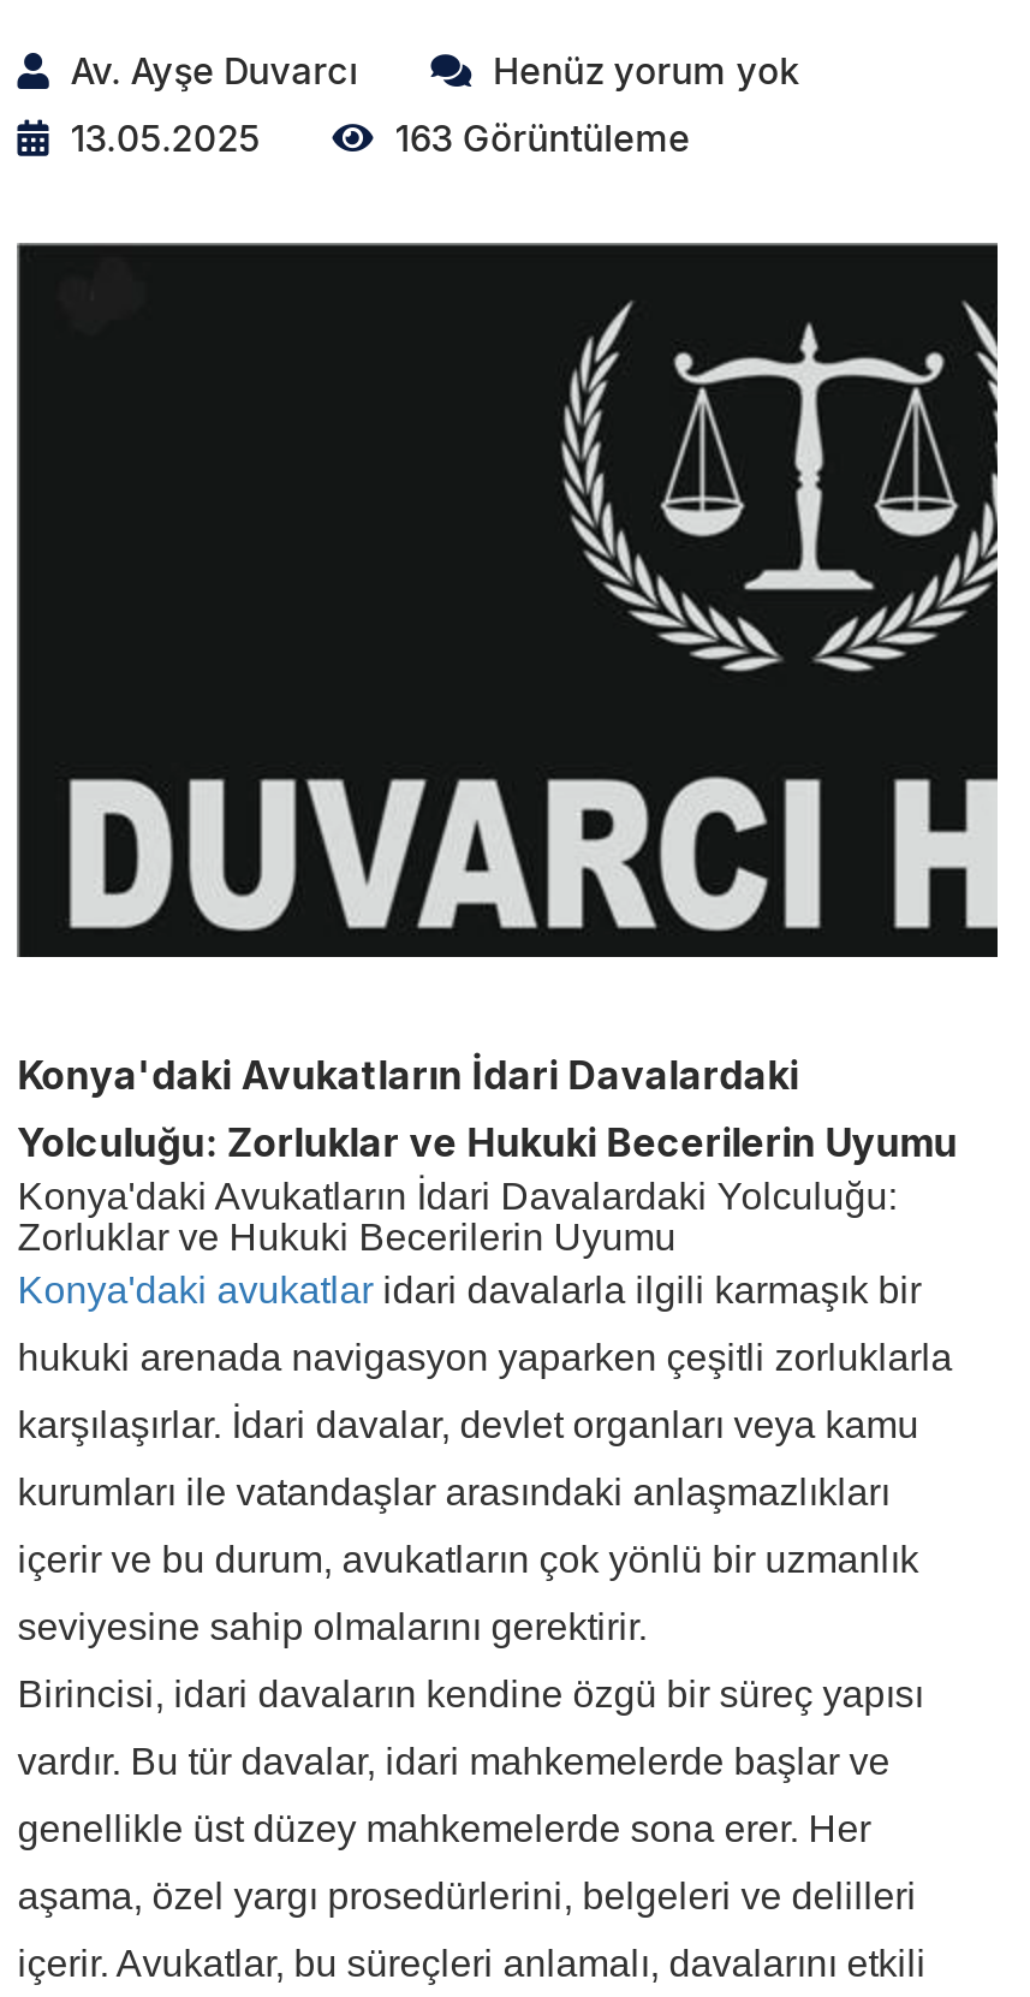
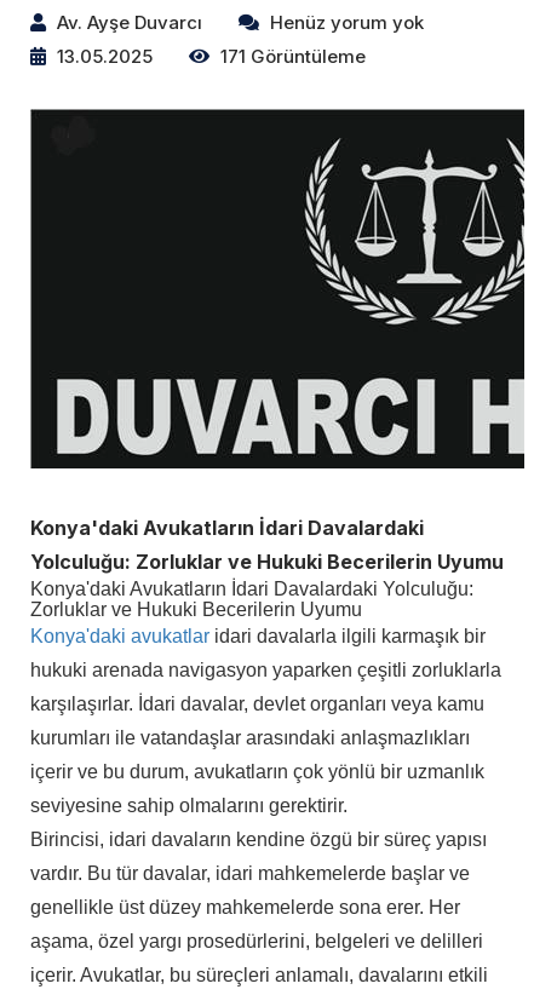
- 163 Görüntüleme
+ 171 Görüntüleme
